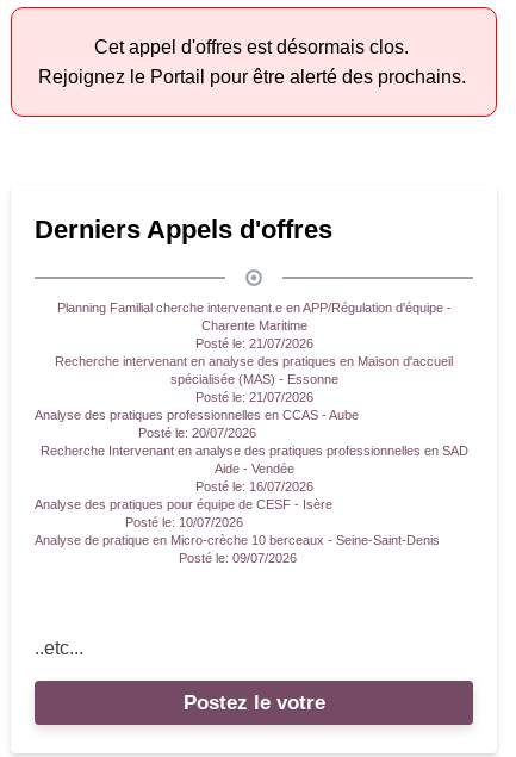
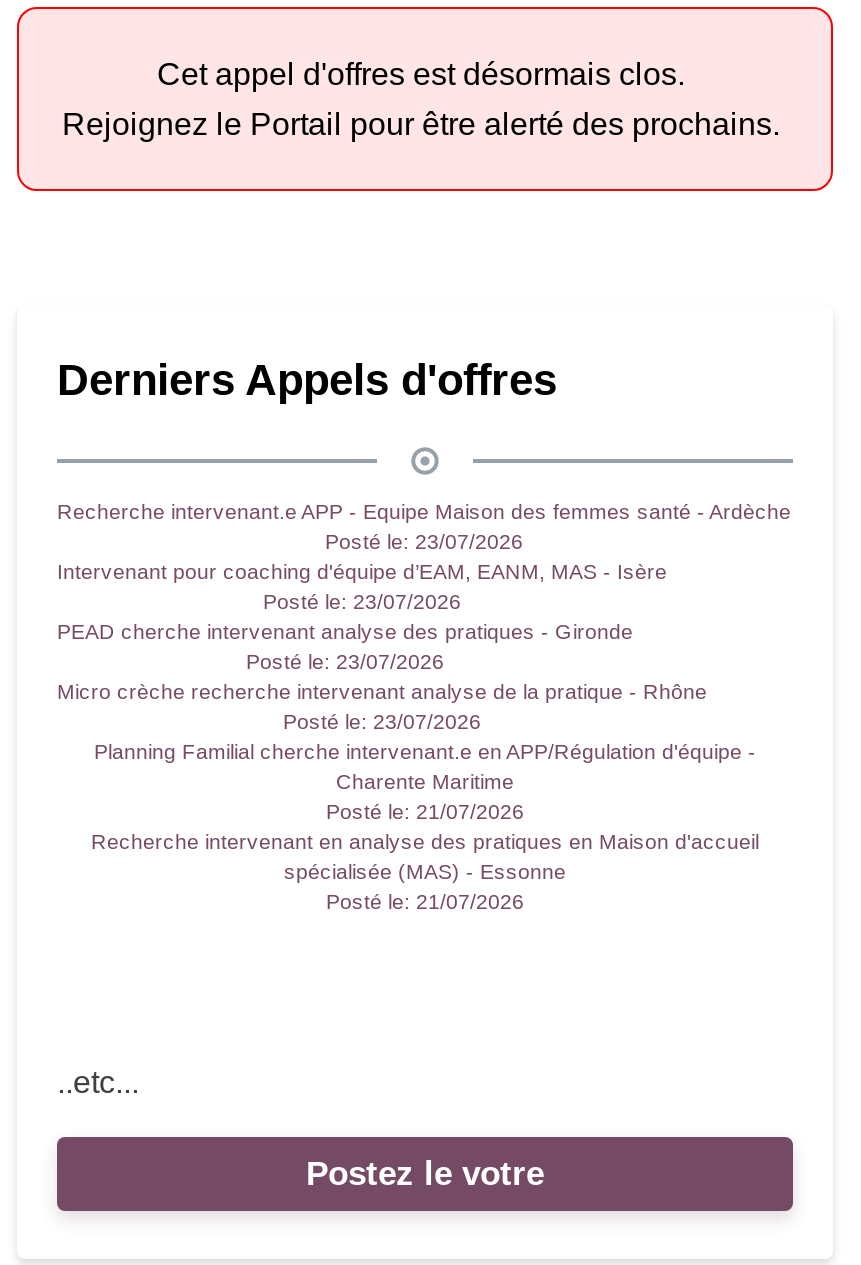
+ Recherche intervenant.e APP - Equipe Maison des femmes santé - Ardèche
+ Posté le: 23/07/2026
+ Intervenant pour coaching d'équipe d’EAM, EANM, MAS - Isère
+ Posté le: 23/07/2026
+ PEAD cherche intervenant analyse des pratiques - Gironde
+ Posté le: 23/07/2026
+ Micro crèche recherche intervenant analyse de la pratique - Rhône
+ Posté le: 23/07/2026

moved down: Planning Familial cherche intervenant.e en APP/Régulation d'équipe - | Charente Maritime | Posté le: 21/07/2026 | Recherche intervenant en analyse des pratiques en Maison d'accueil | spécialisée (MAS) - Essonne | Posté le: 21/07/2026

- Analyse des pratiques professionnelles en CCAS - Aube
- Posté le: 20/07/2026
- Recherche Intervenant en analyse des pratiques professionnelles en SAD
- Aide - Vendée
- Posté le: 16/07/2026
- Analyse des pratiques pour équipe de CESF - Isère
- Posté le: 10/07/2026
- Analyse de pratique en Micro-crèche 10 berceaux - Seine-Saint-Denis
- Posté le: 09/07/2026
